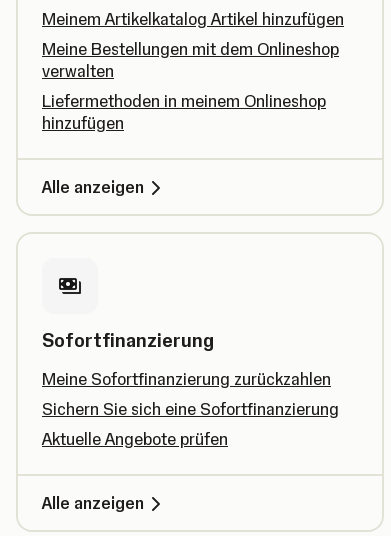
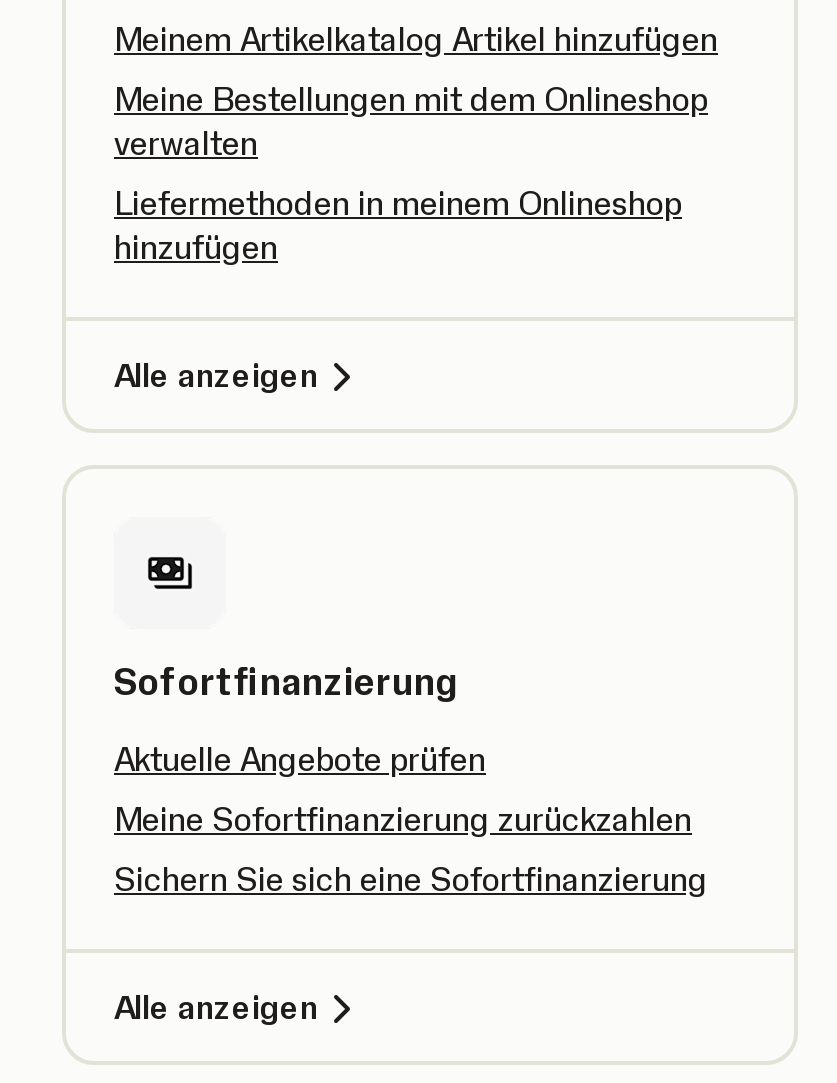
moved down: Meine Sofortfinanzierung zurückzahlen | Sichern Sie sich eine Sofortfinanzierung

moved up: Aktuelle Angebote prüfen
